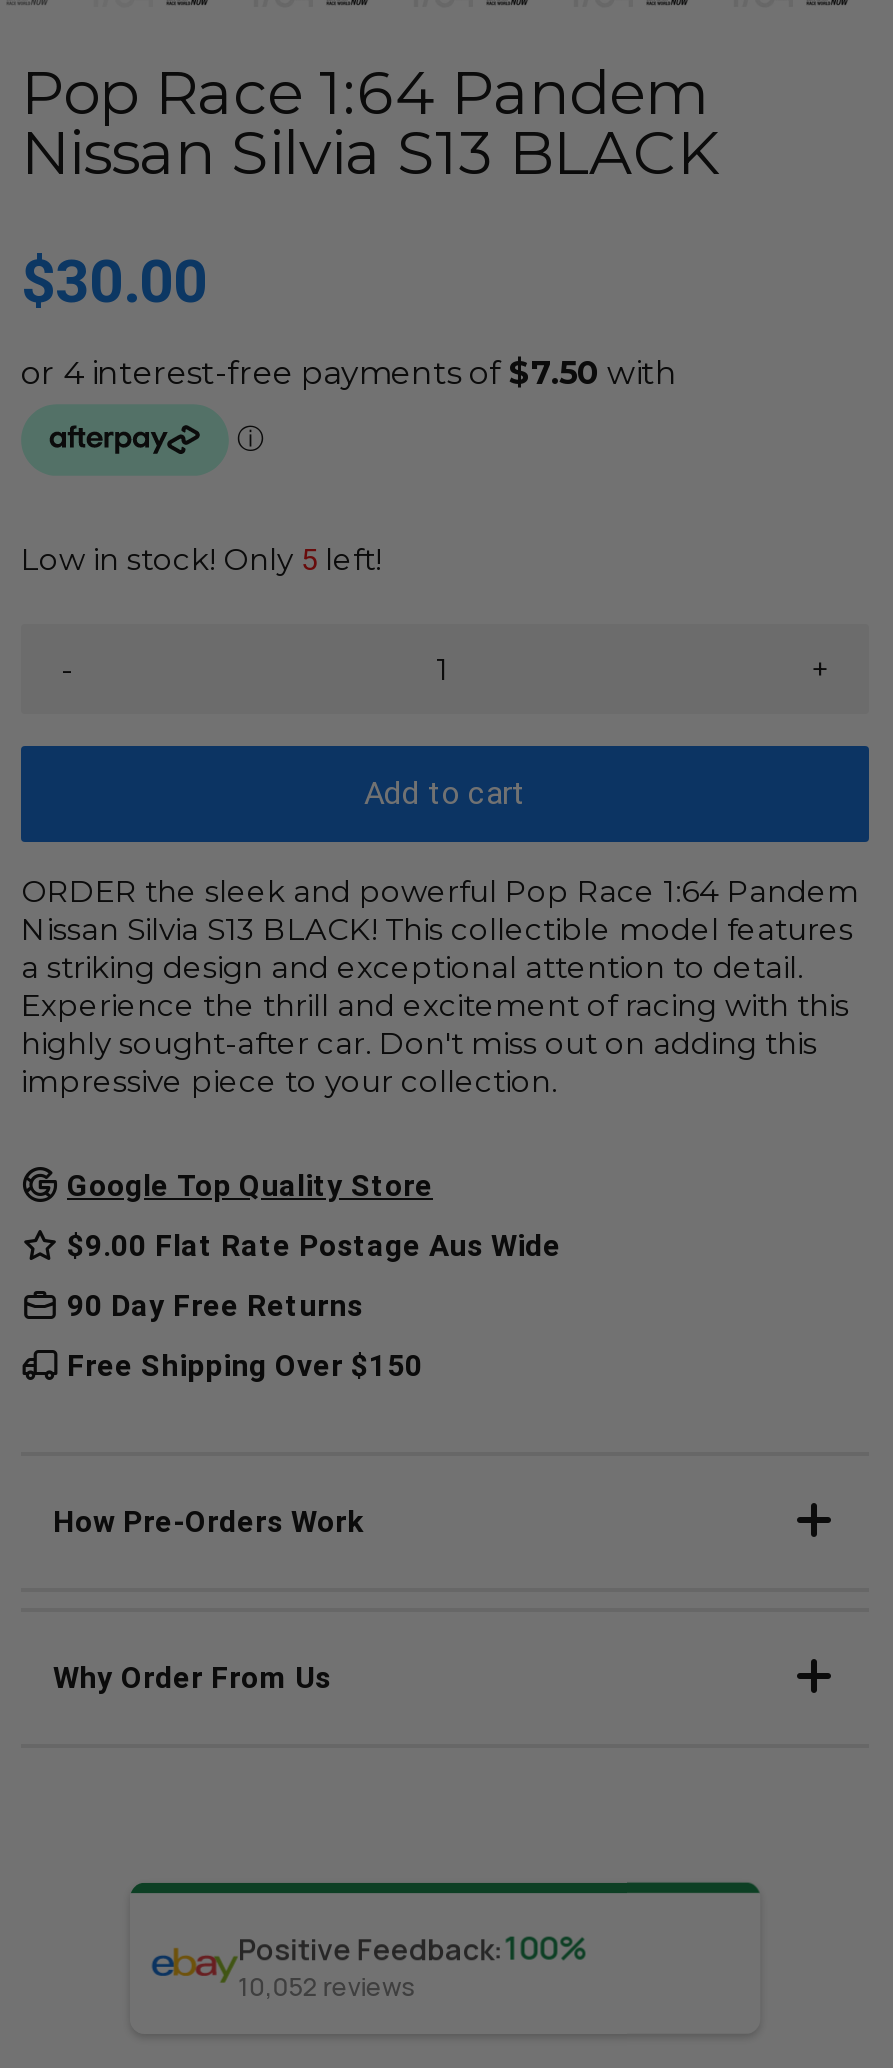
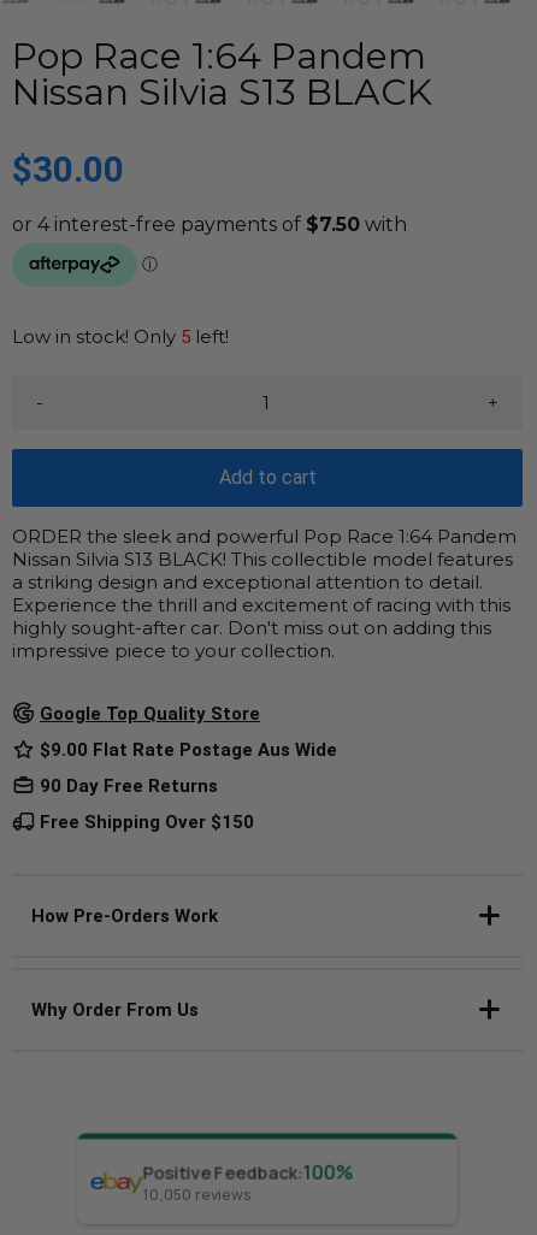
- 10,052 reviews
+ 10,050 reviews
